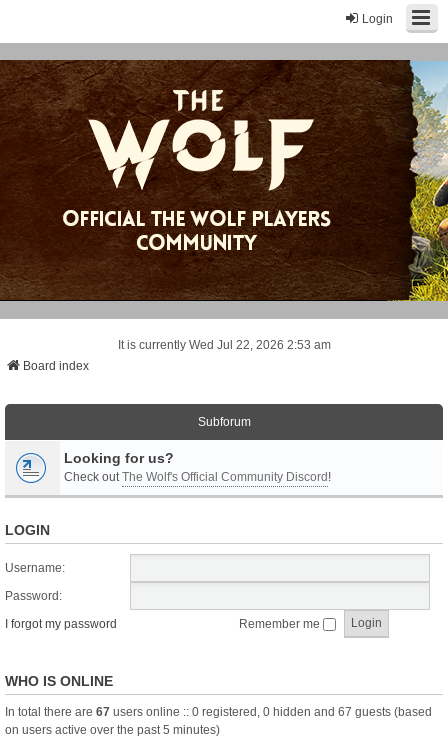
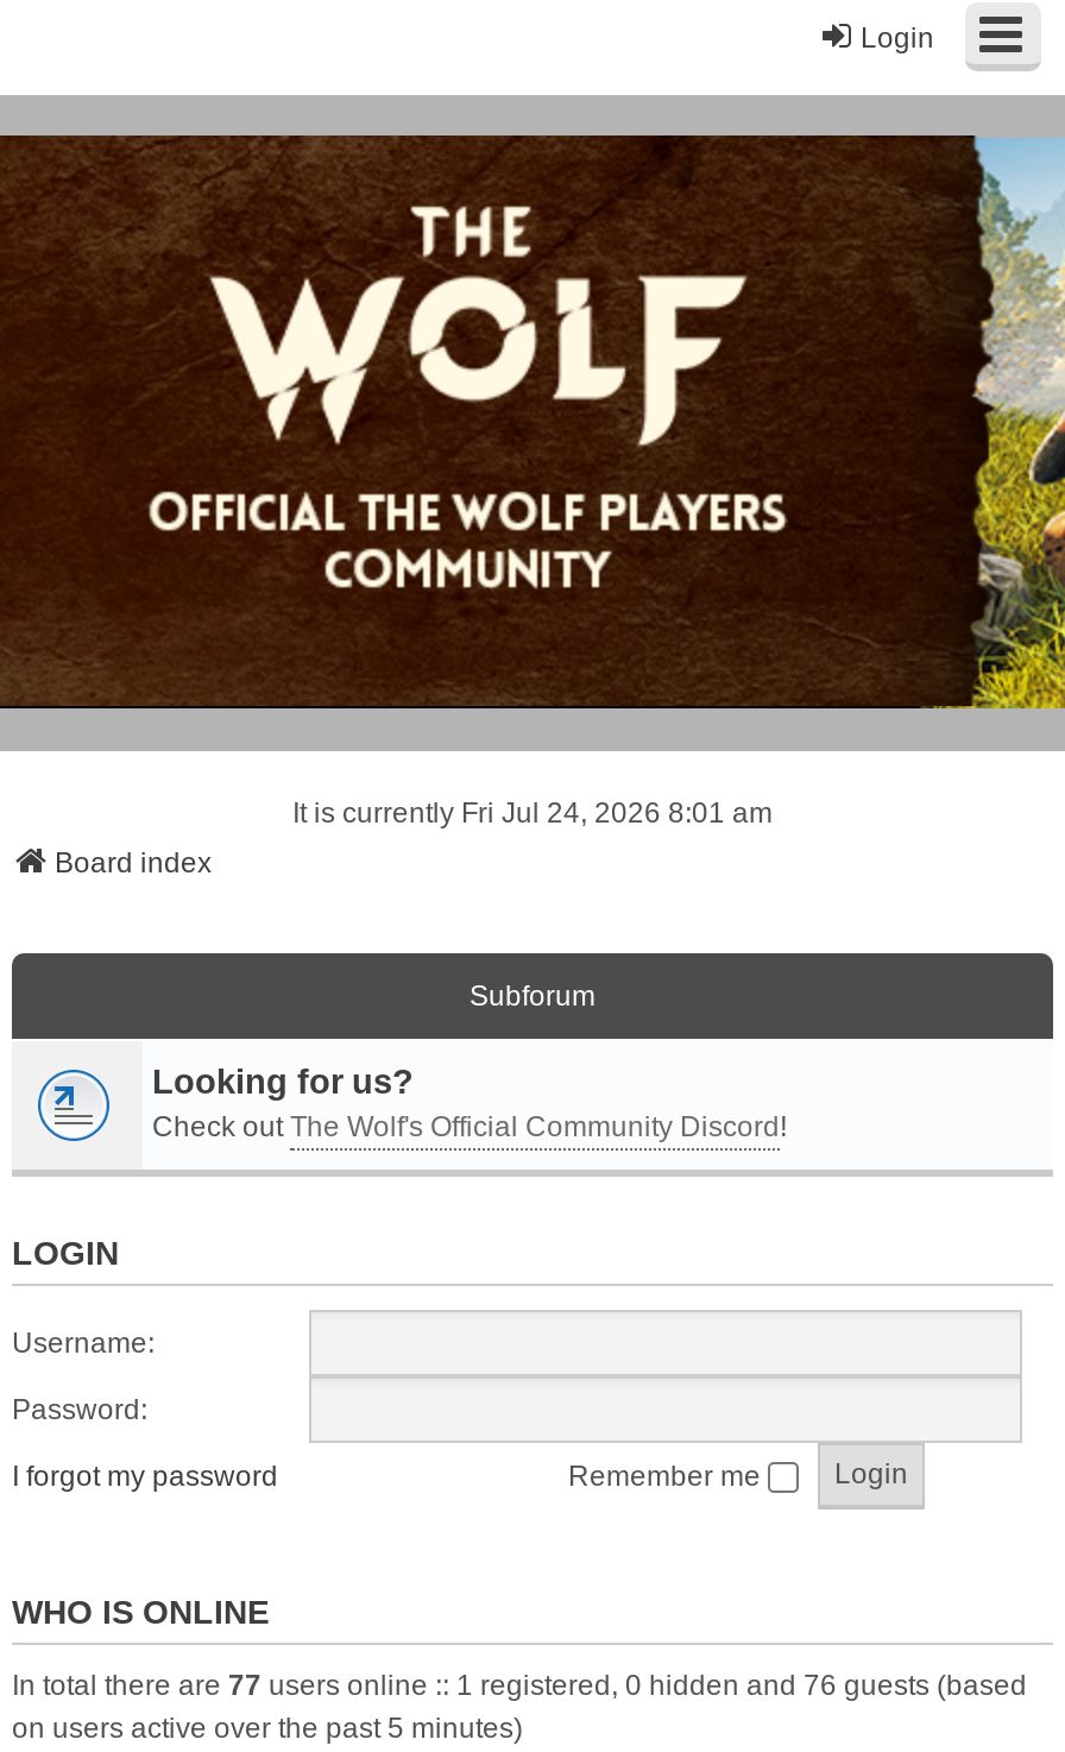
- It is currently Wed Jul 22, 2026 2:53 am
+ It is currently Fri Jul 24, 2026 8:01 am

- In total there are 67 users online :: 0 registered, 0 hidden and 67 guests (based
+ In total there are 77 users online :: 1 registered, 0 hidden and 76 guests (based
